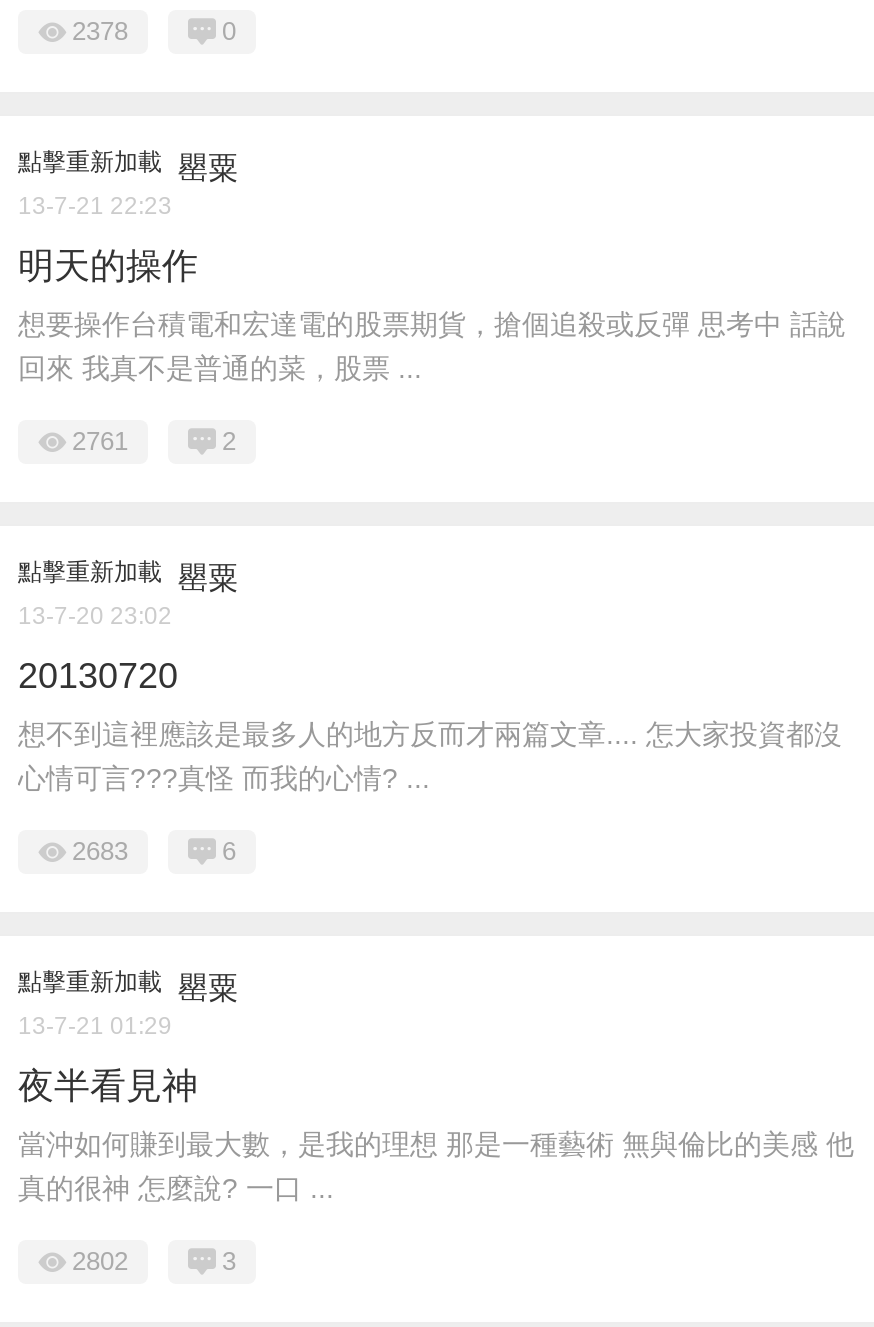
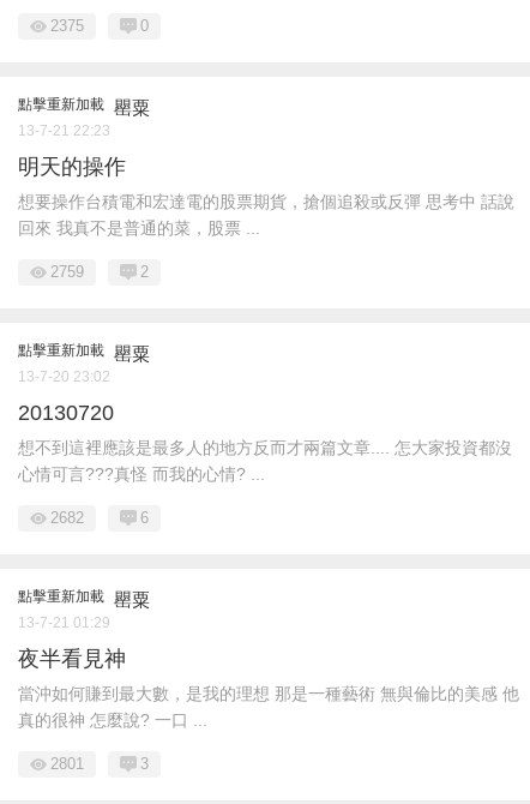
- 2378
+ 2375

- 2761
+ 2759

- 2683
+ 2682

- 2802
+ 2801
